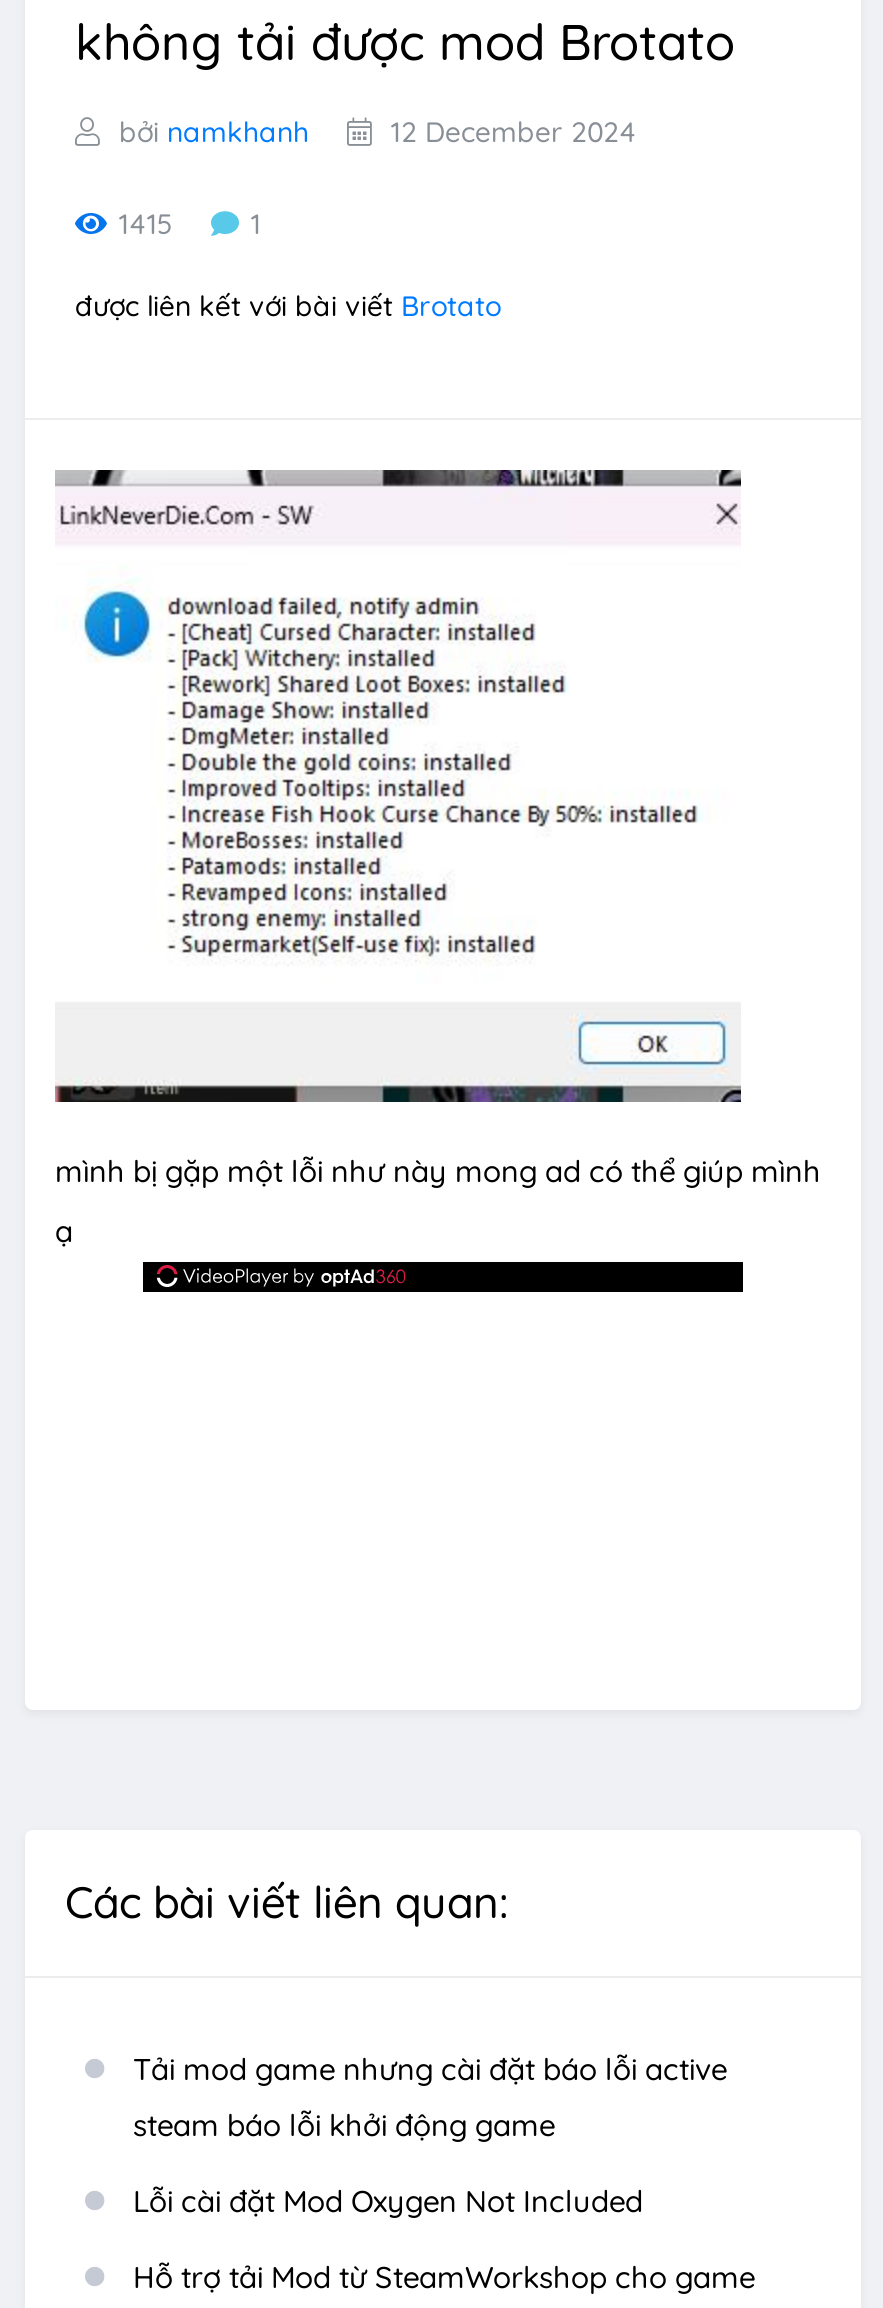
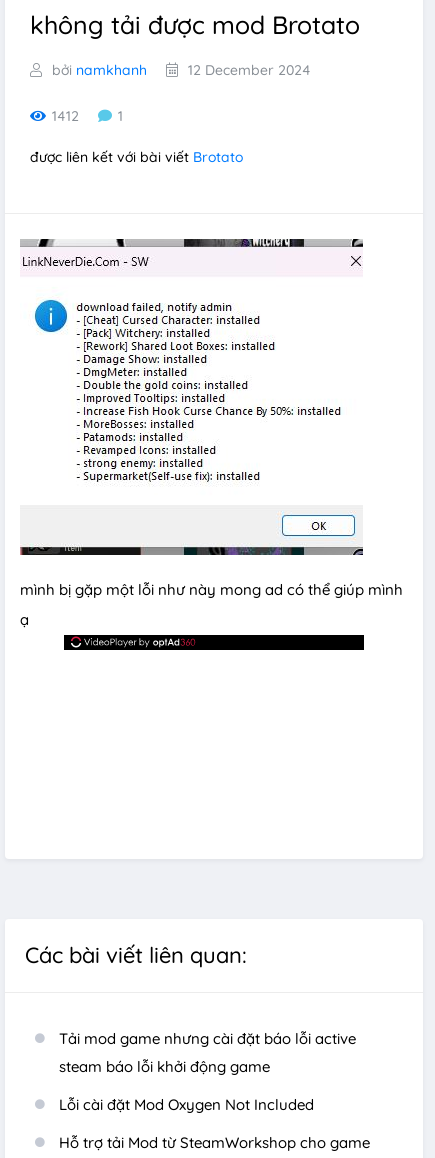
- 1415
+ 1412
